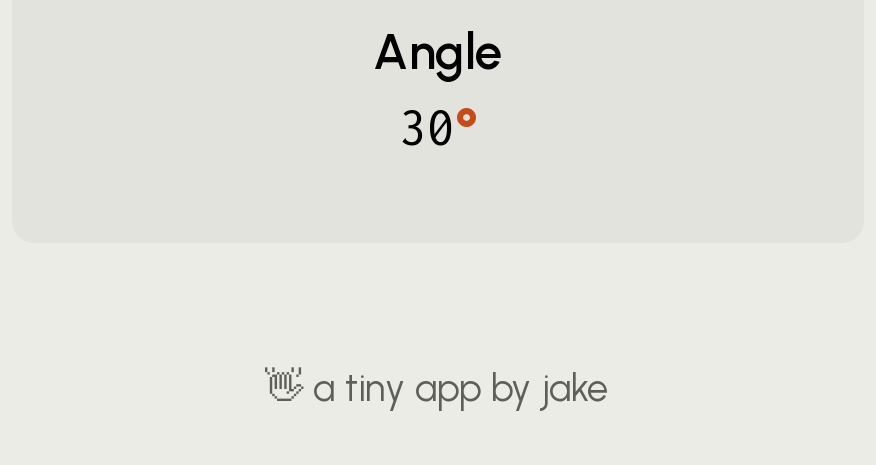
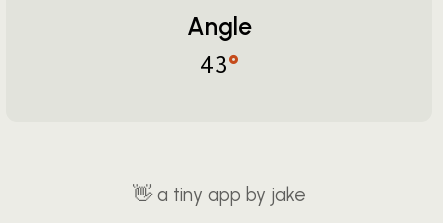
- 30°
+ 43°
